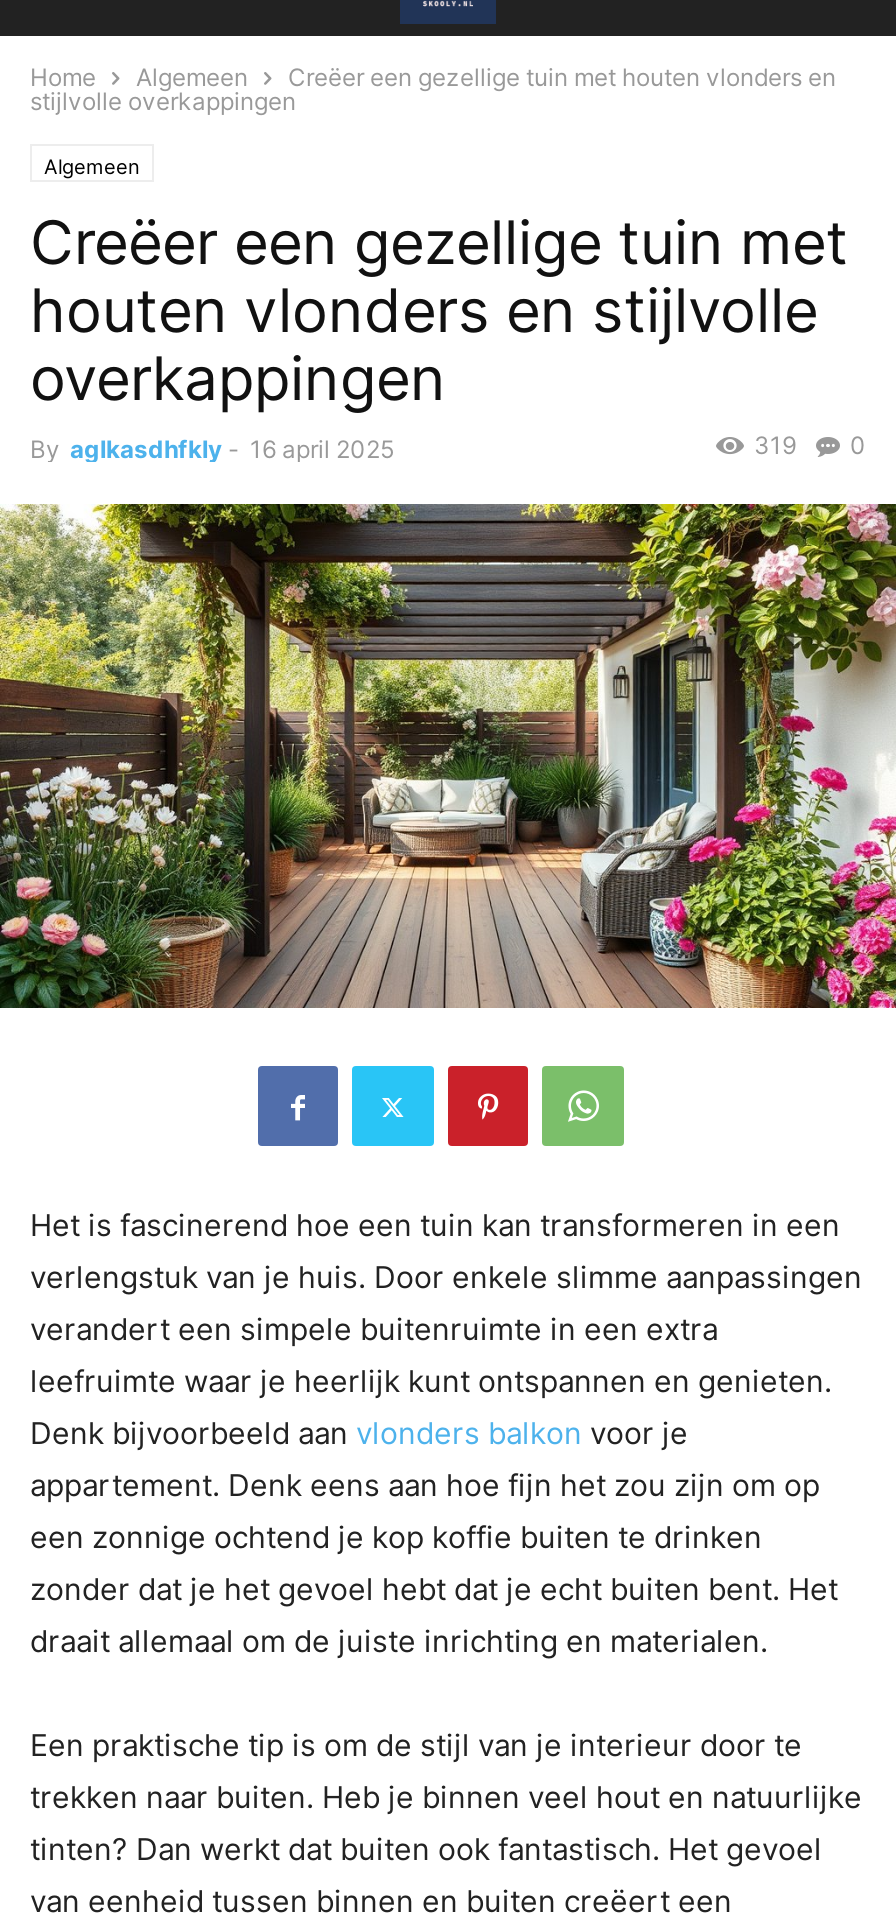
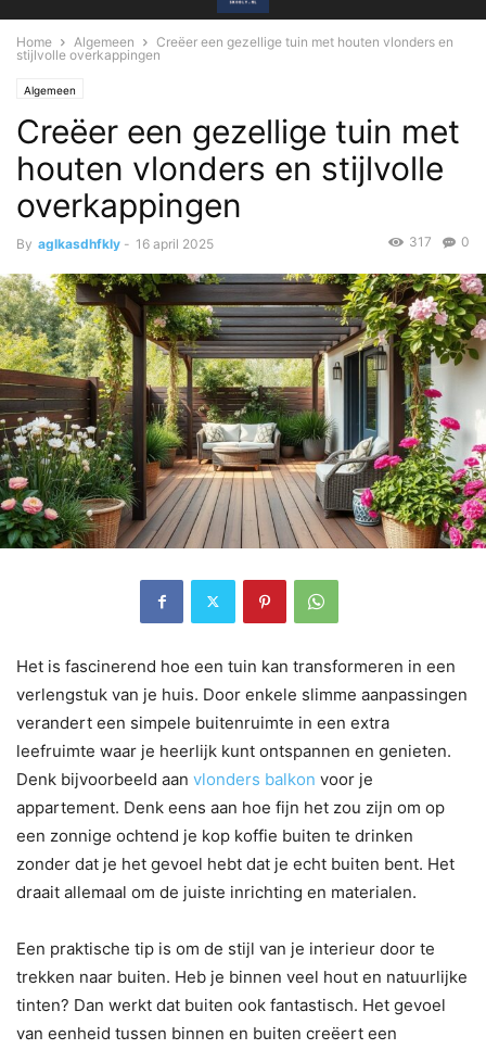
- 319 0
+ 317 0
